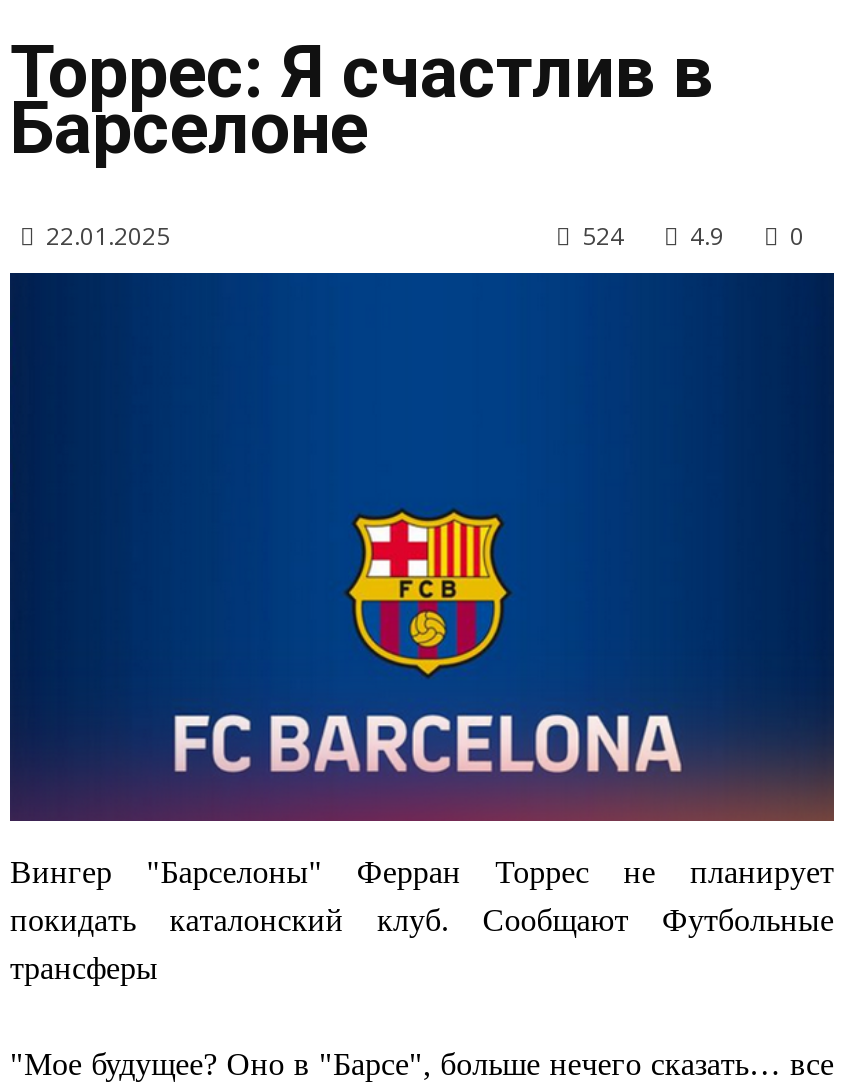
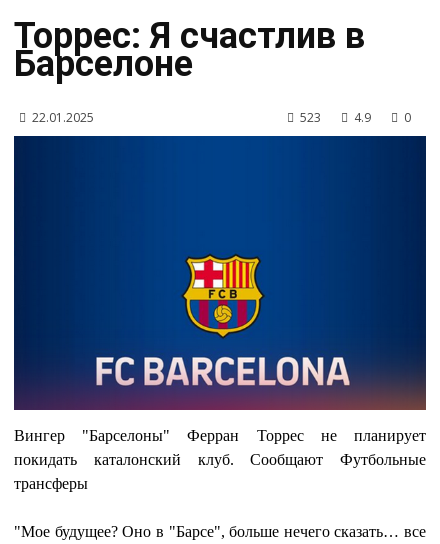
- 524 4.9 0
+ 523 4.9 0
